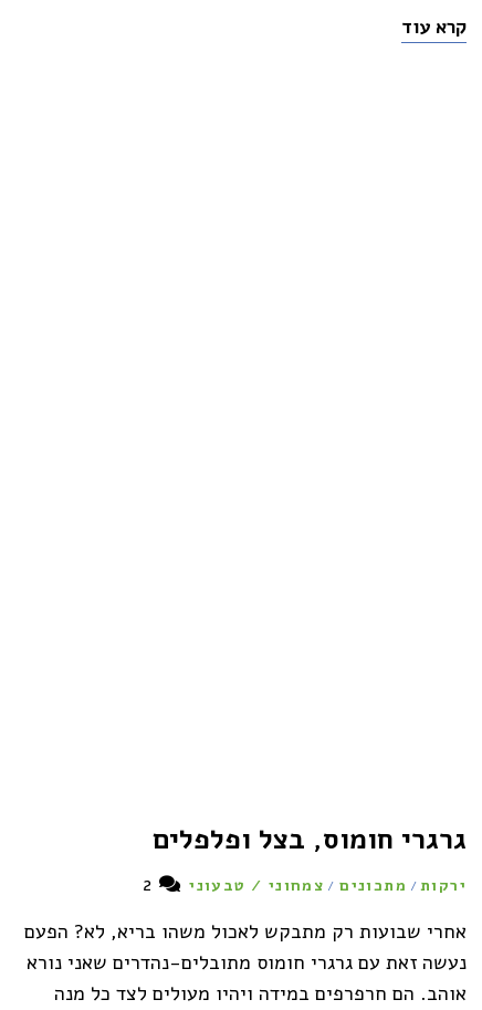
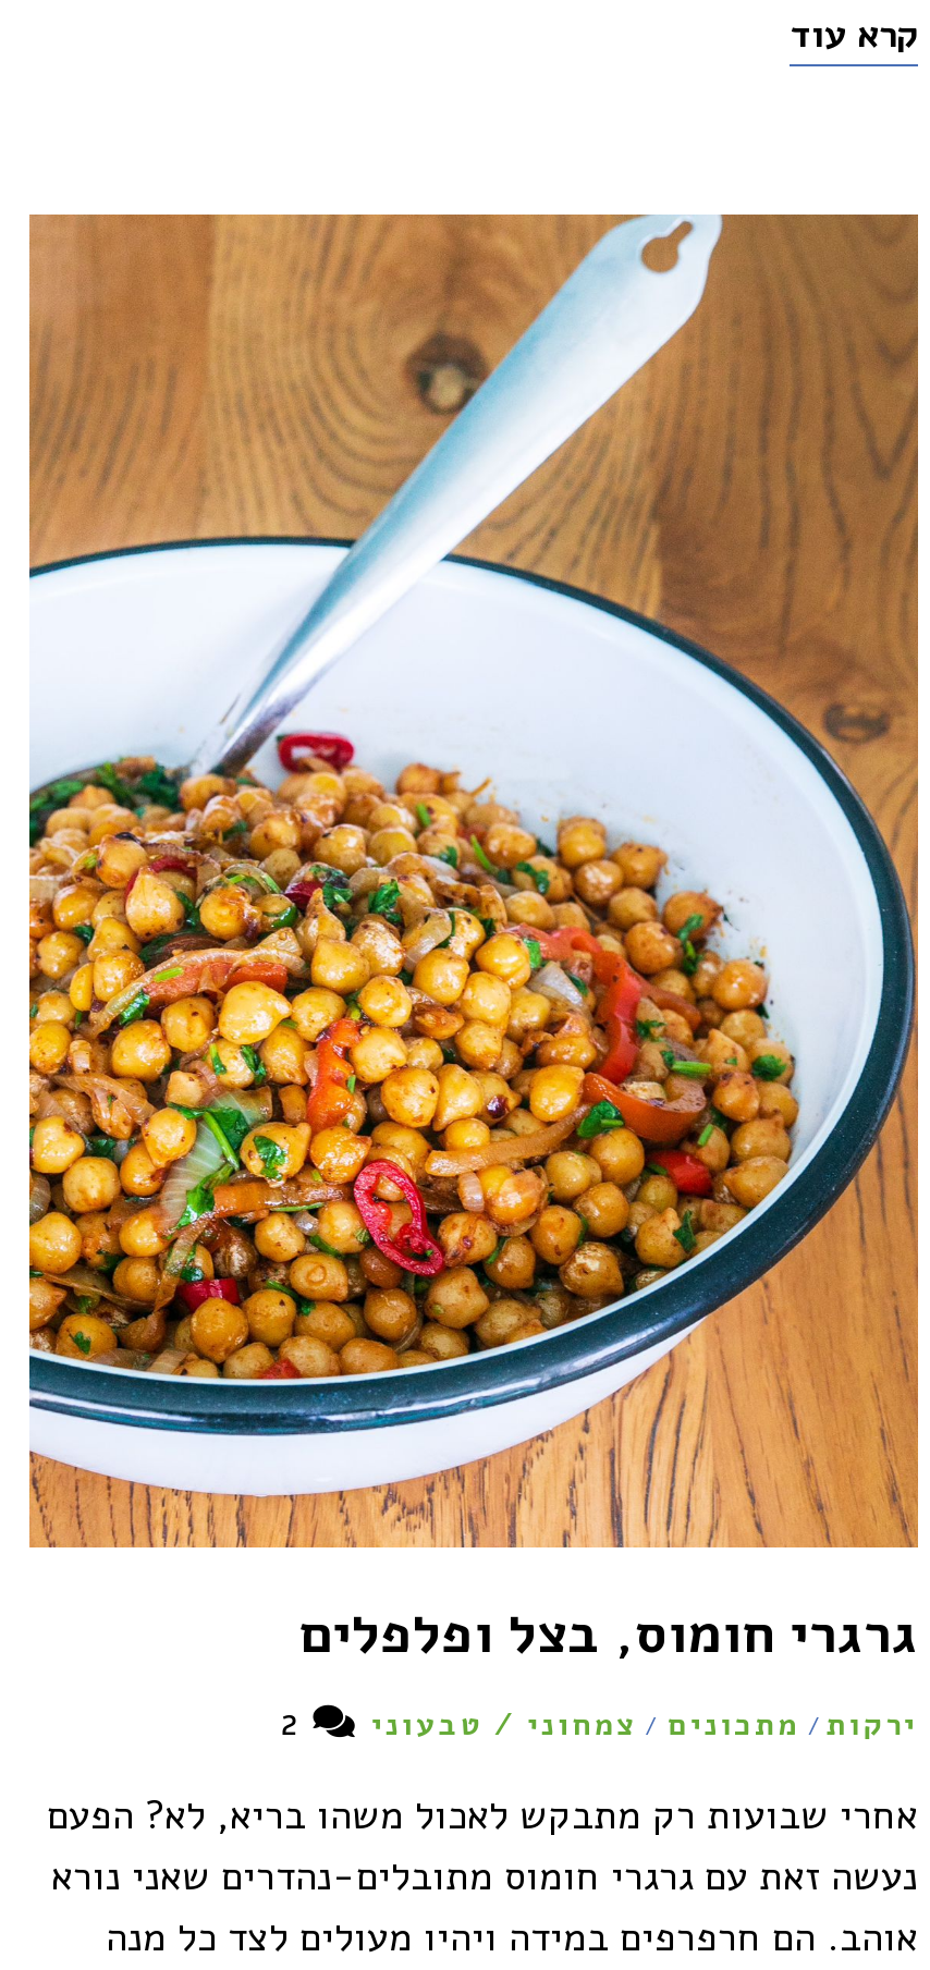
+ [image]
